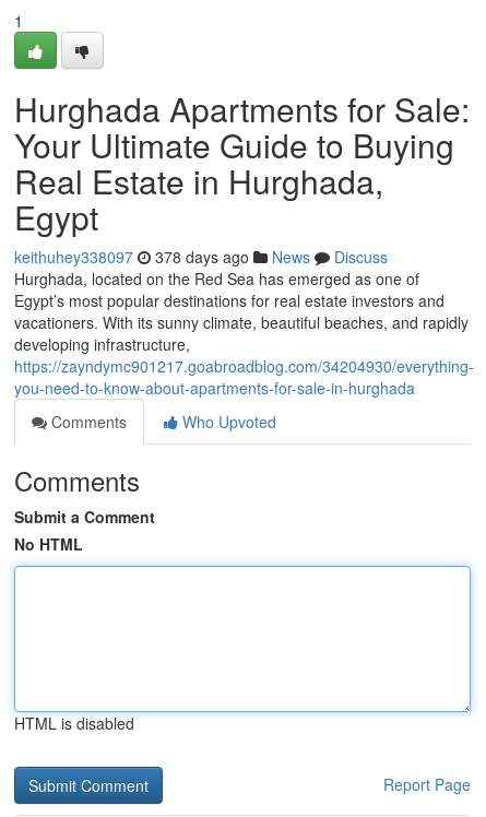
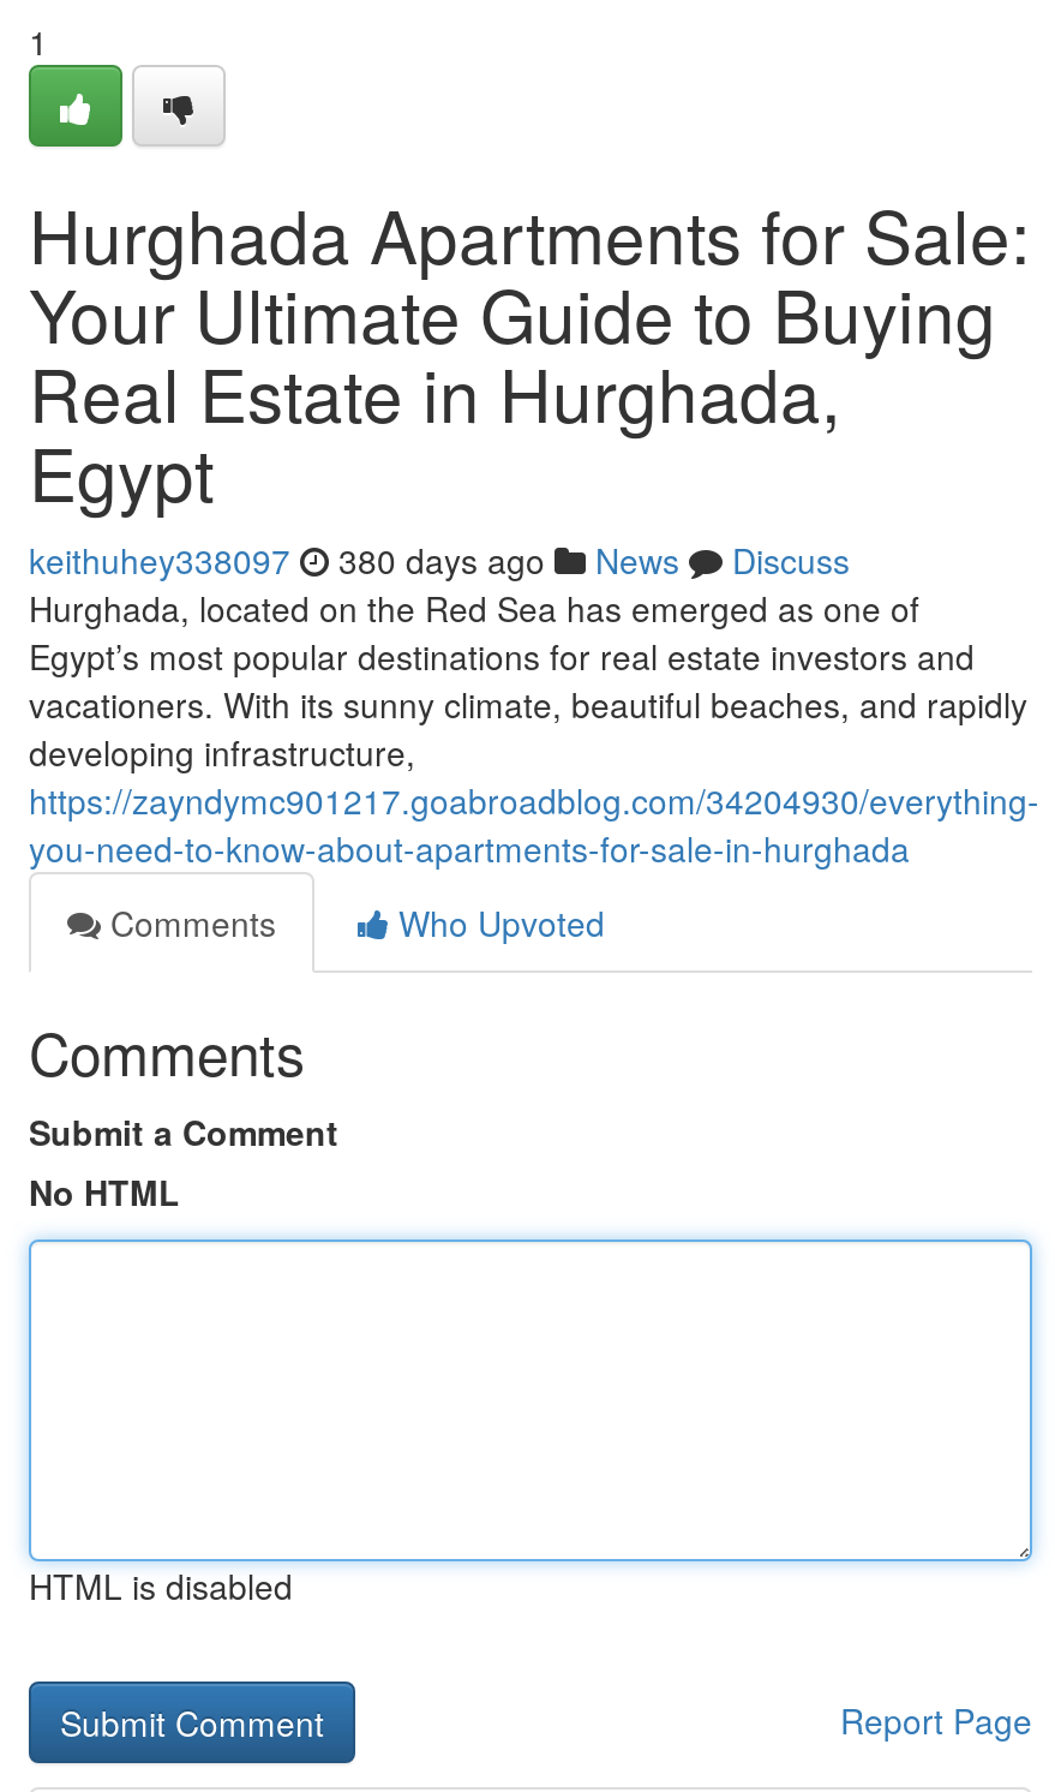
- keithuhey338097 378 days ago News Discuss
+ keithuhey338097 380 days ago News Discuss
